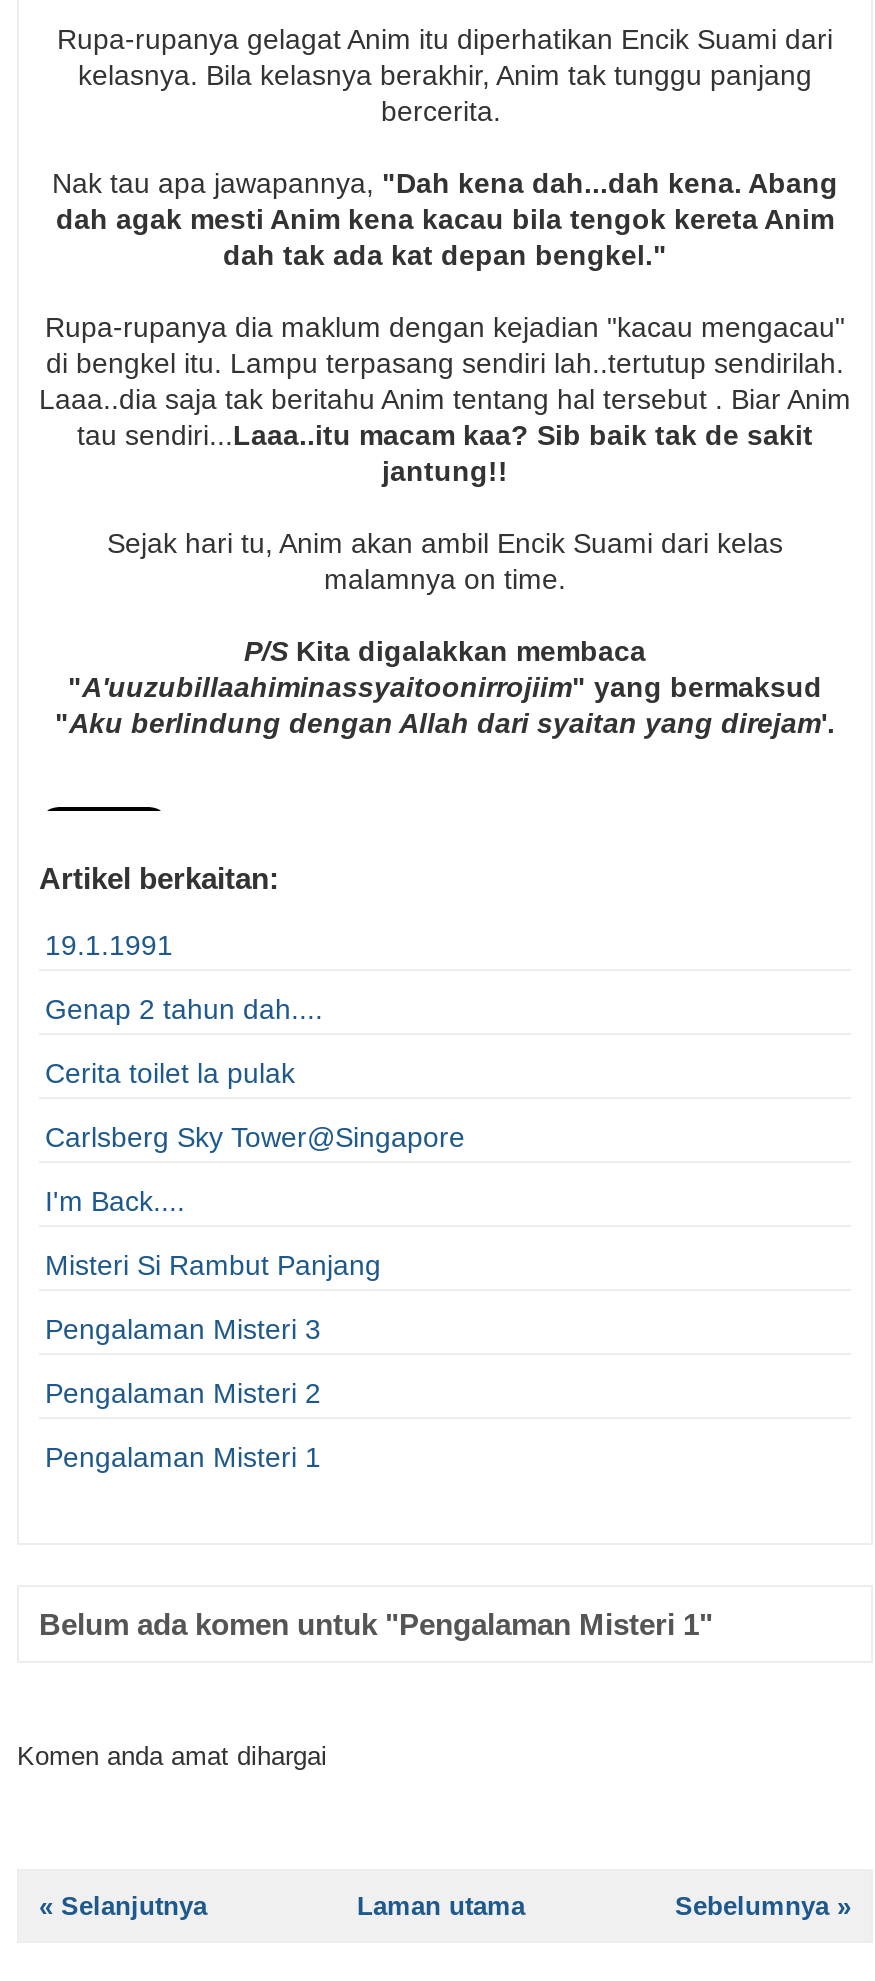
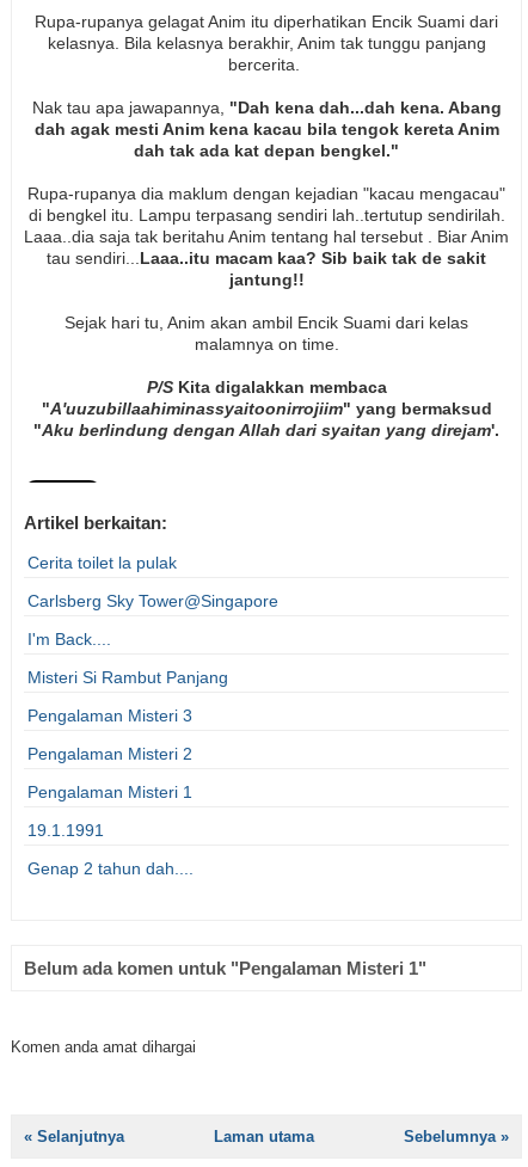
moved down: 19.1.1991 | Genap 2 tahun dah....

moved up: Cerita toilet la pulak | Carlsberg Sky Tower@Singapore | I'm Back.... | Misteri Si Rambut Panjang | Pengalaman Misteri 3 | Pengalaman Misteri 2 | Pengalaman Misteri 1
